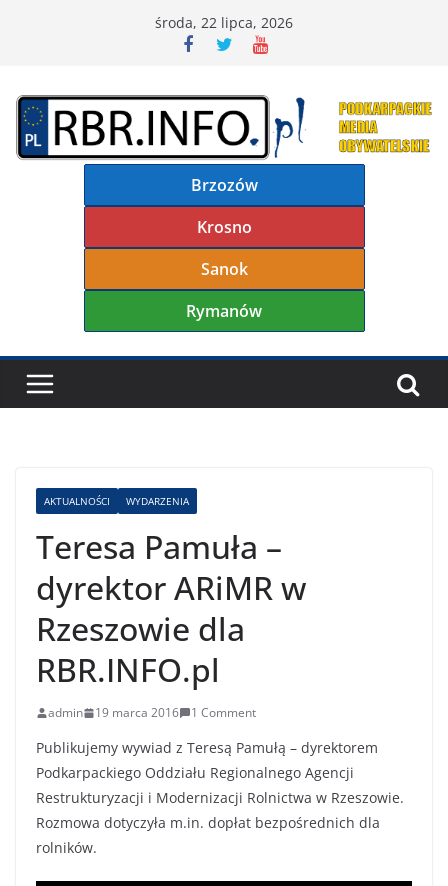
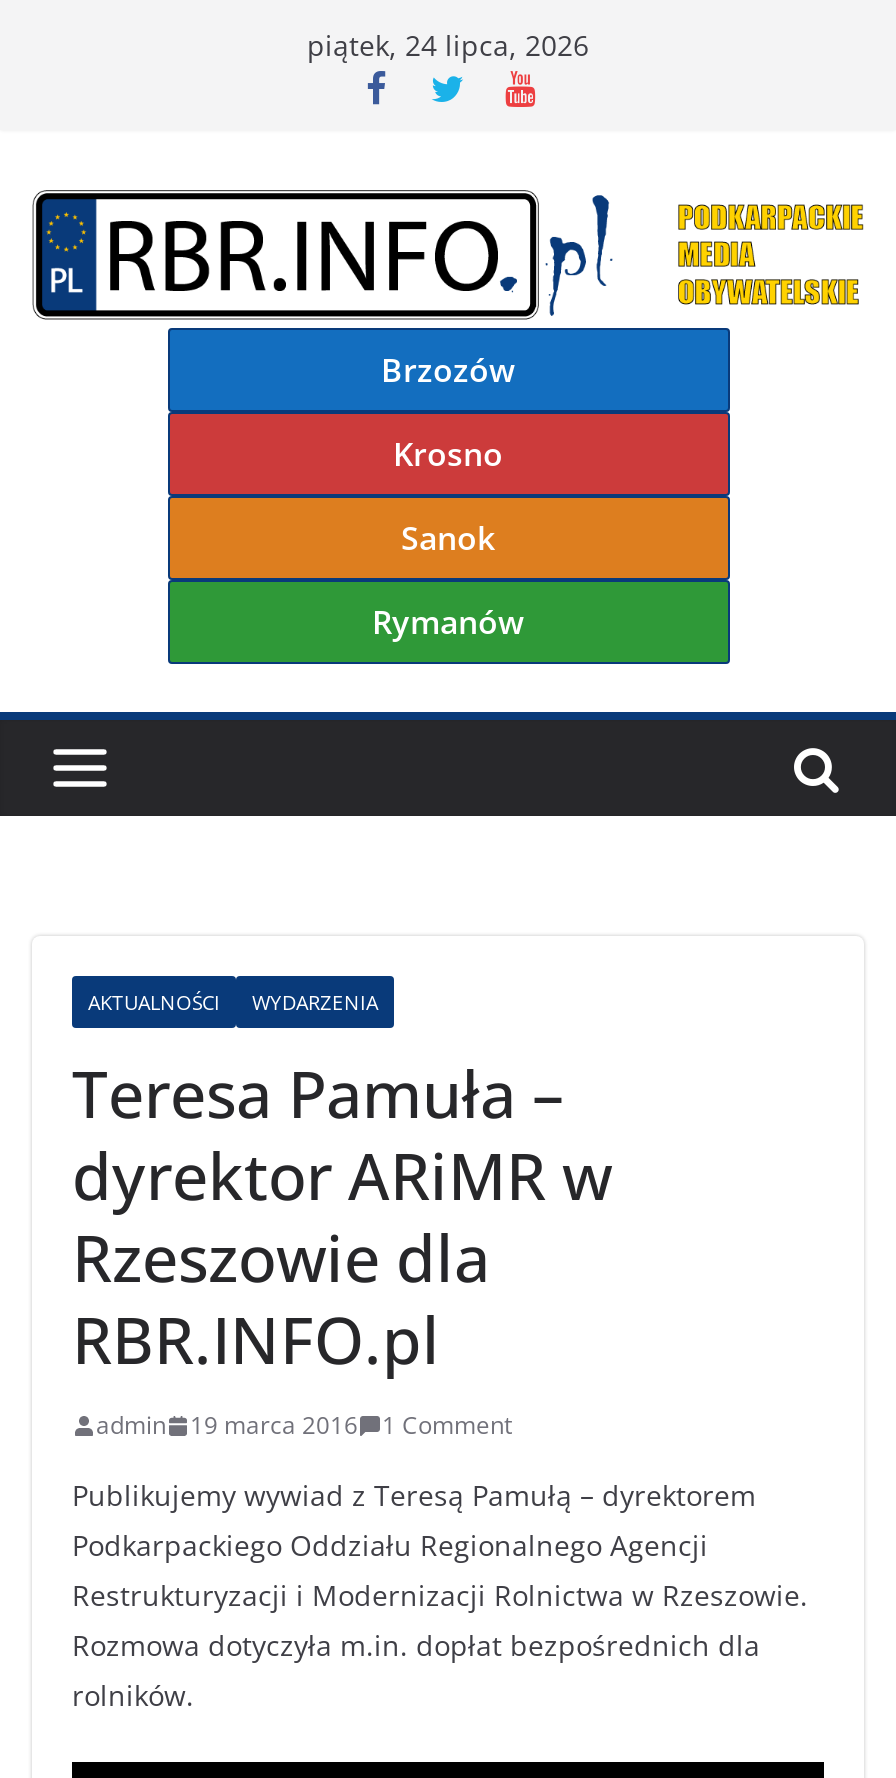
- środa, 22 lipca, 2026
+ piątek, 24 lipca, 2026
